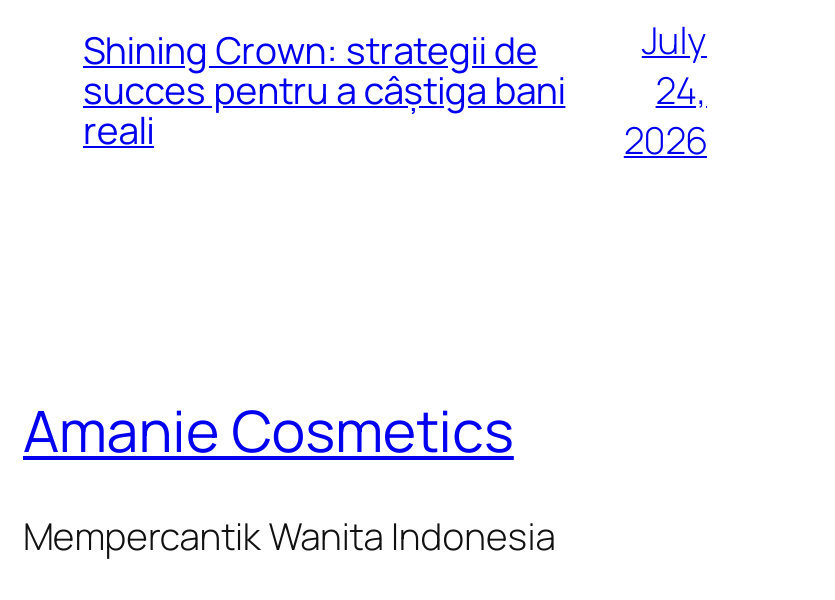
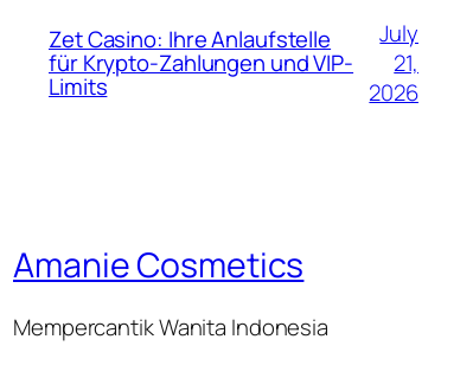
- Shining Crown: strategii de
- succes pentru a câștiga bani
- reali
+ Zet Casino: Ihre Anlaufstelle
+ für Krypto-Zahlungen und VIP-
+ Limits

- 24,
+ 21,
